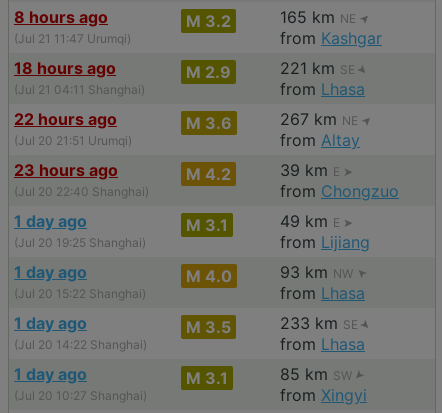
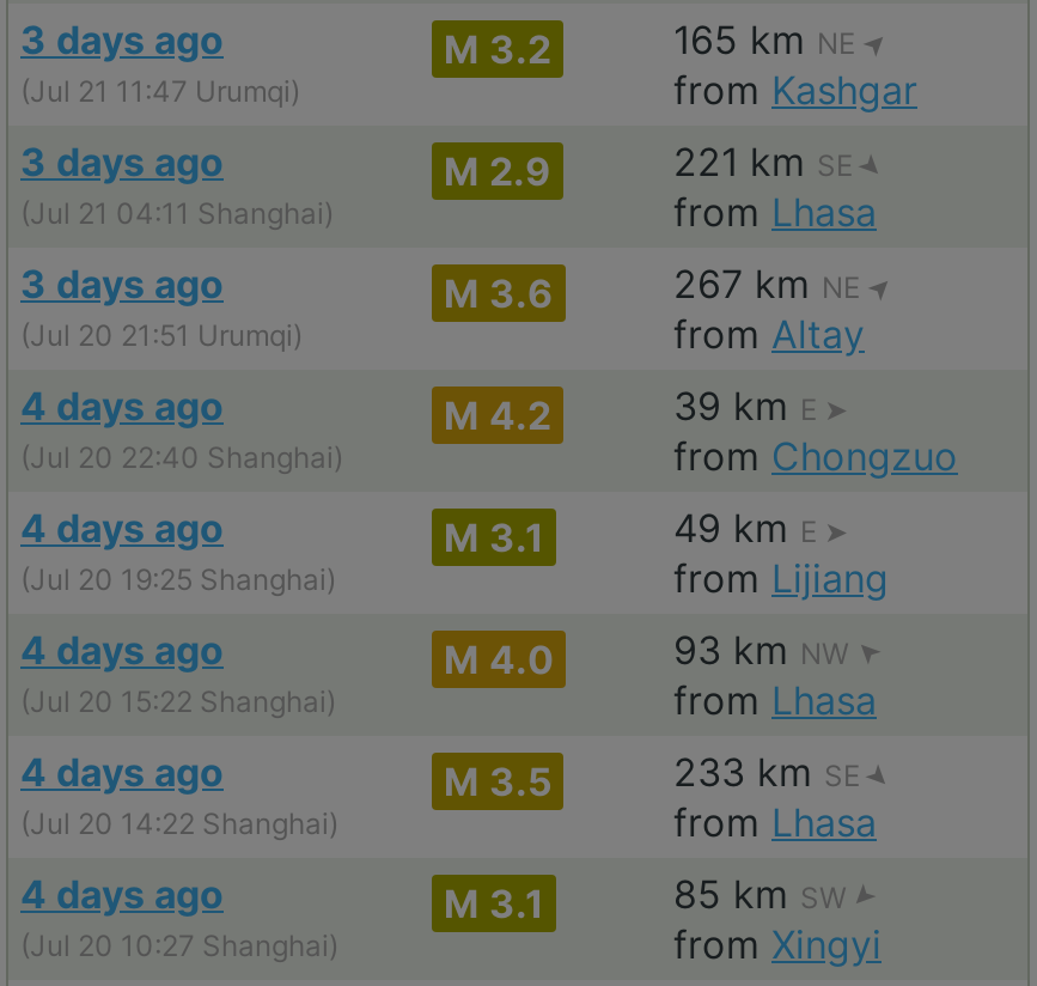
- 8 hours ago
+ 3 days ago

- 18 hours ago
+ 3 days ago

- 22 hours ago
+ 3 days ago

- 23 hours ago
+ 4 days ago

- 1 day ago
+ 4 days ago

- 1 day ago
+ 4 days ago

- 1 day ago
+ 4 days ago

- 1 day ago
+ 4 days ago
